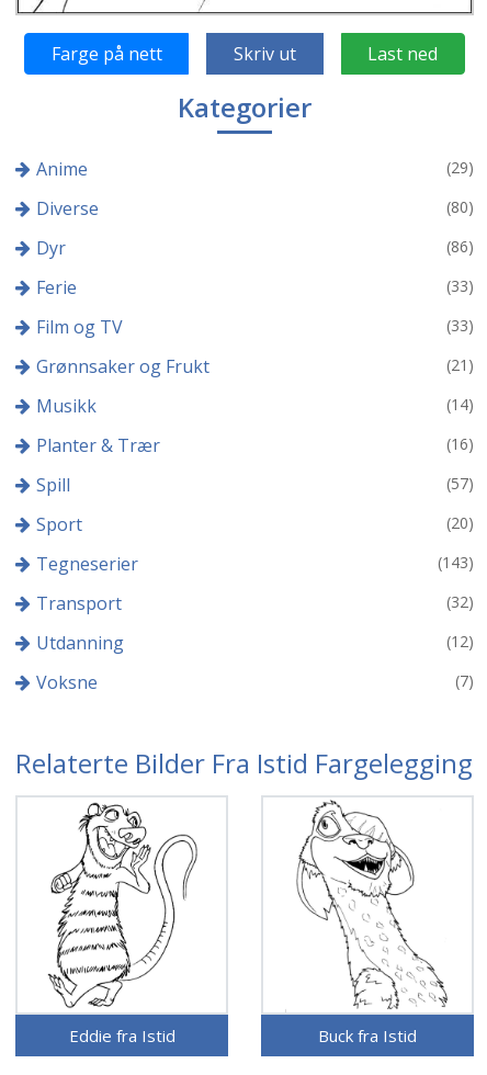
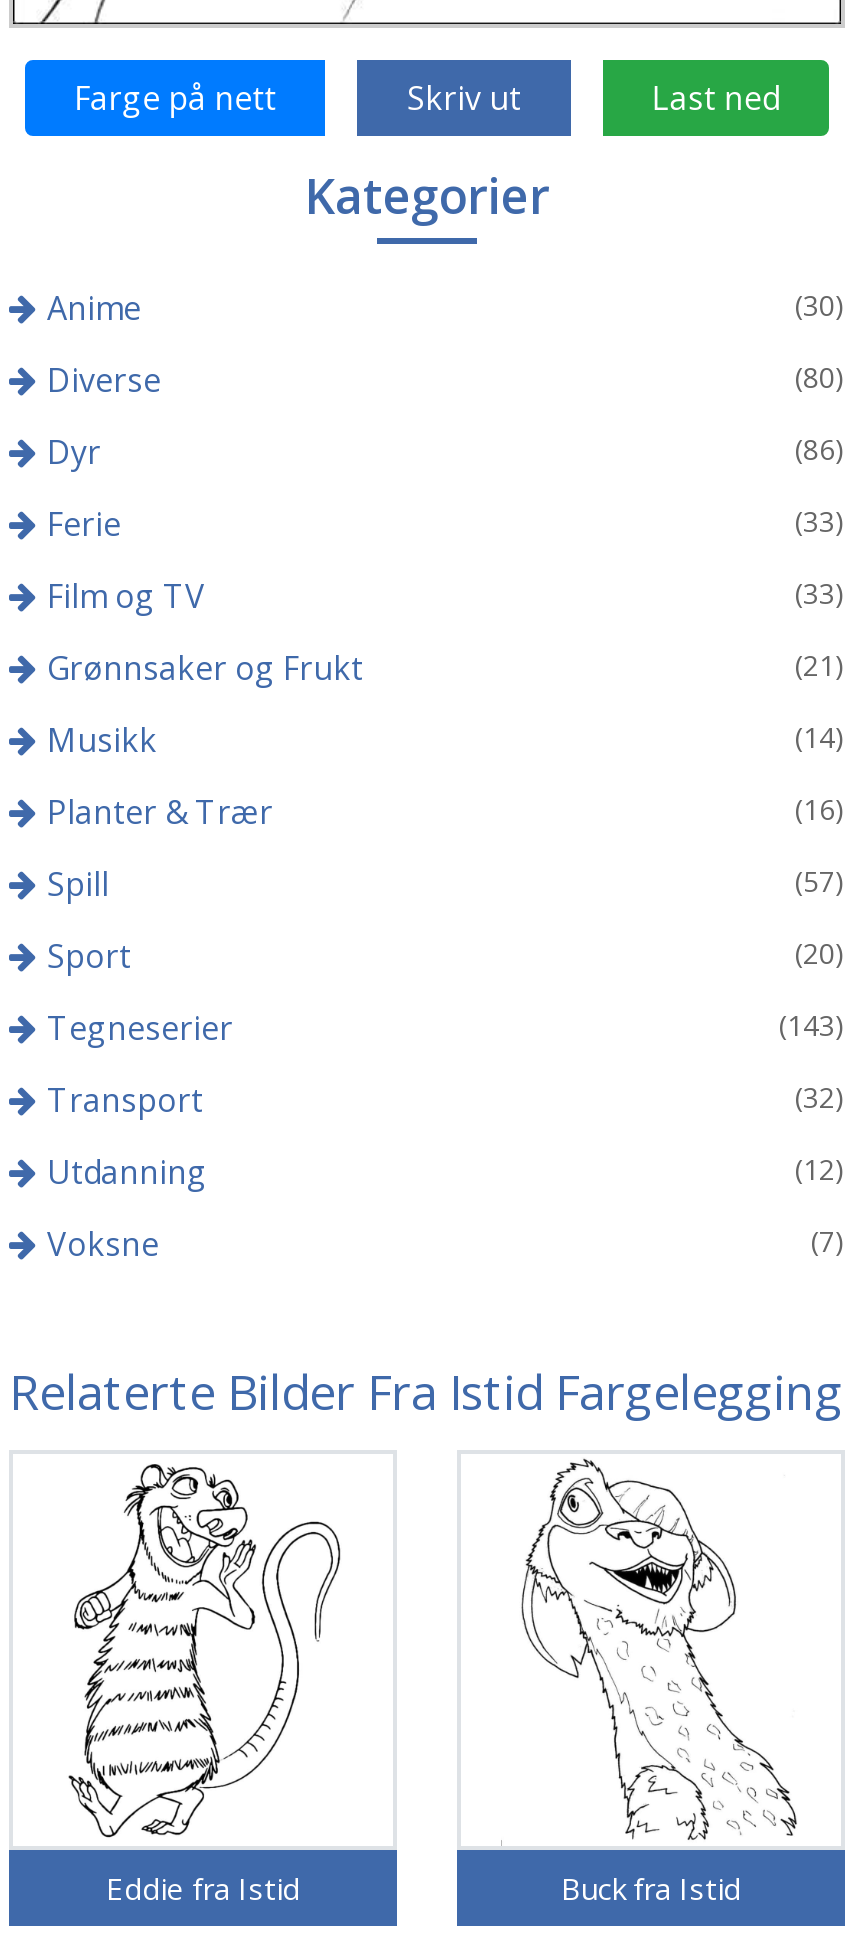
- (29)
+ (30)
